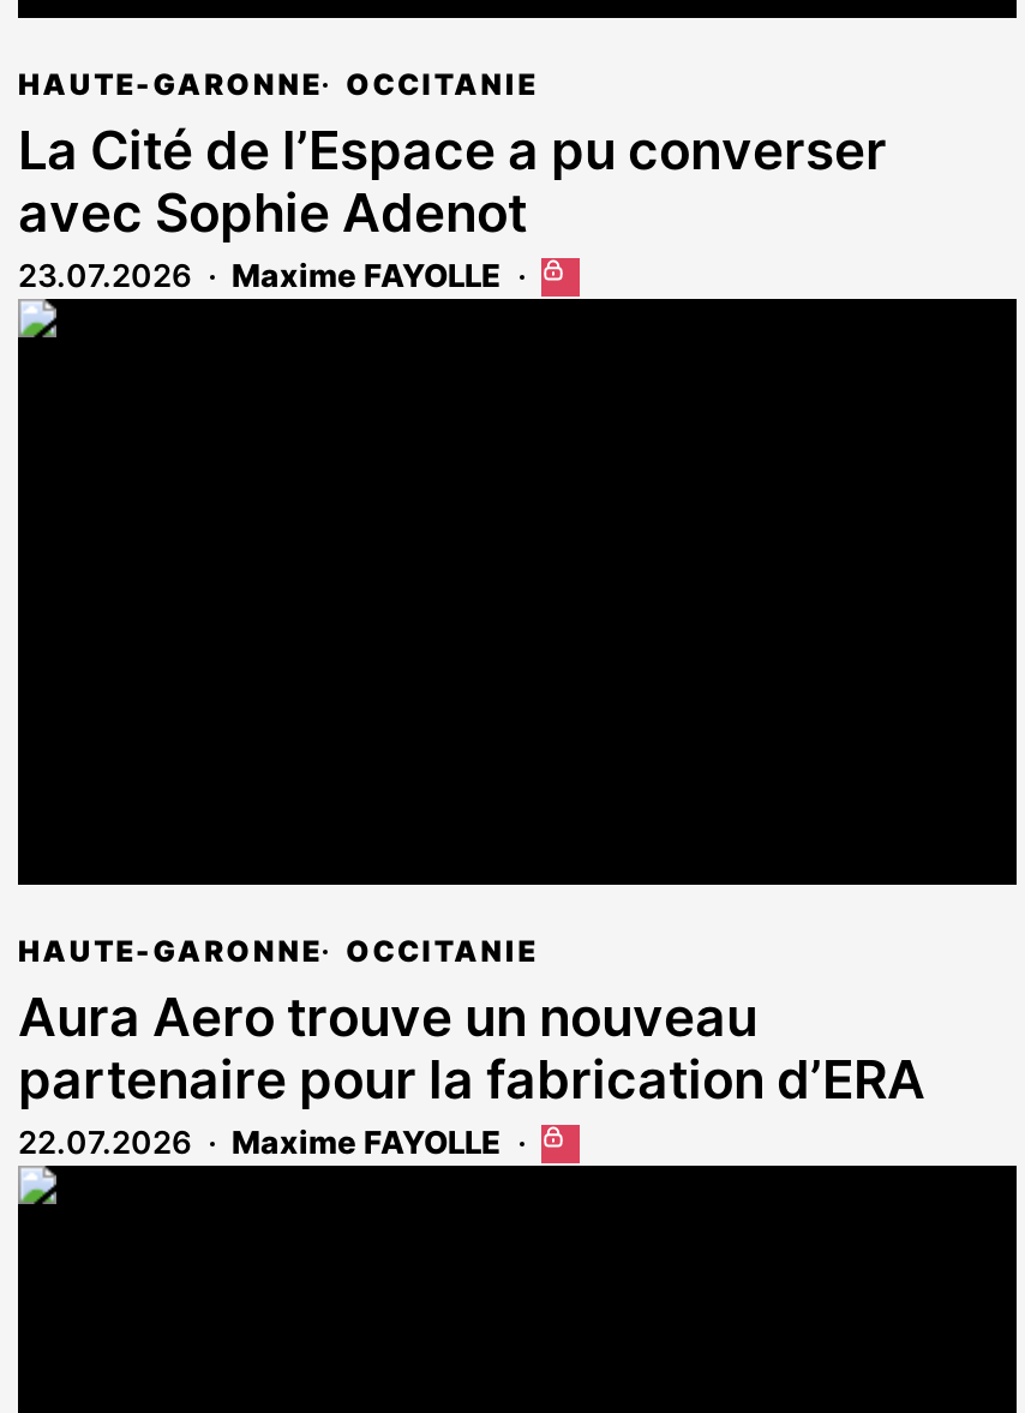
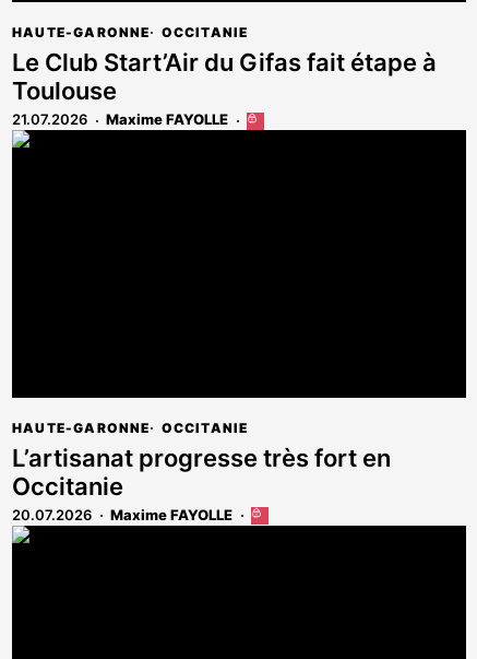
- La Cité de l’Espace a pu converser
- avec Sophie Adenot
- 23.07.2026
+ Le Club Start’Air du Gifas fait étape à
+ Toulouse
+ 21.07.2026

- Aura Aero trouve un nouveau
- partenaire pour la fabrication d’ERA
- 22.07.2026
+ L’artisanat progresse très fort en
+ Occitanie
+ 20.07.2026
